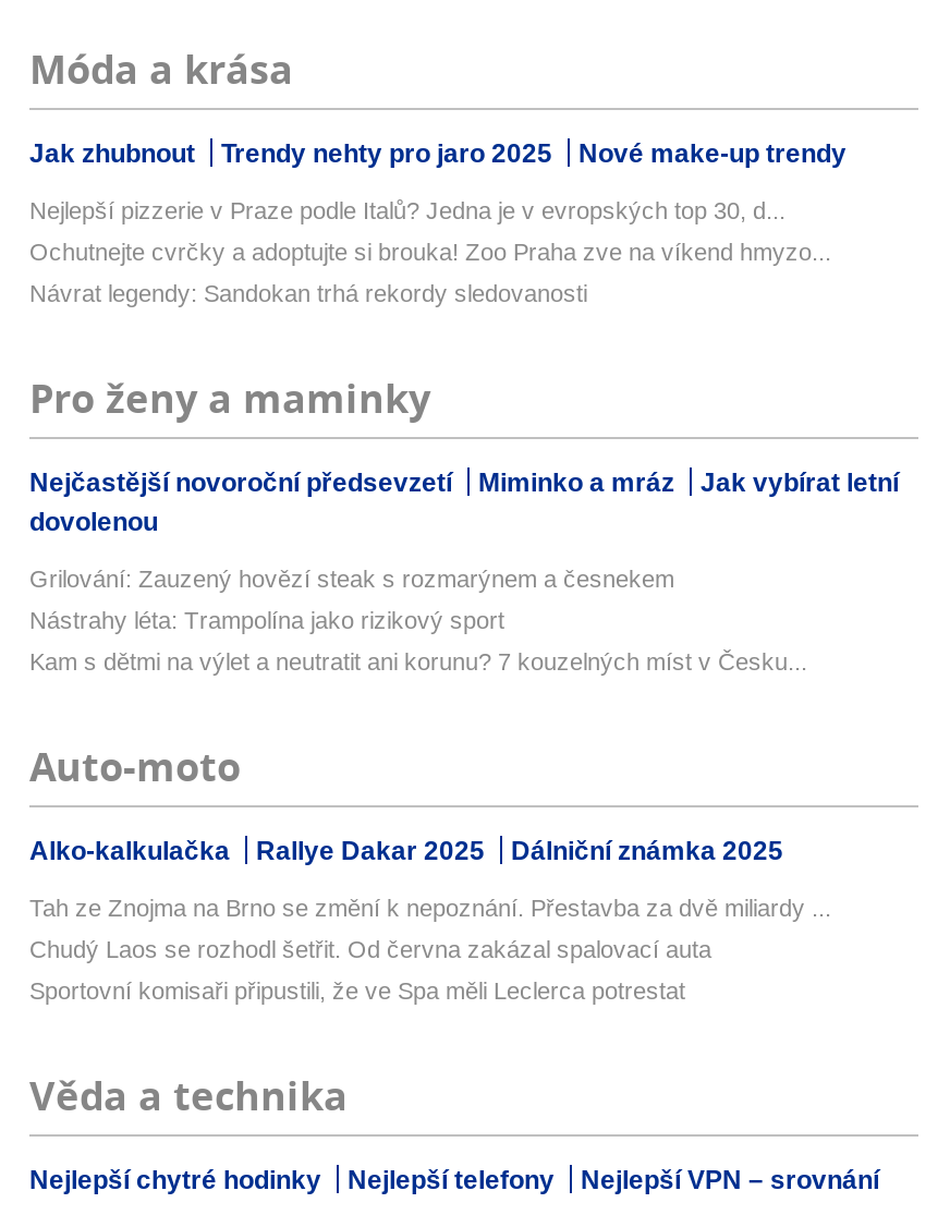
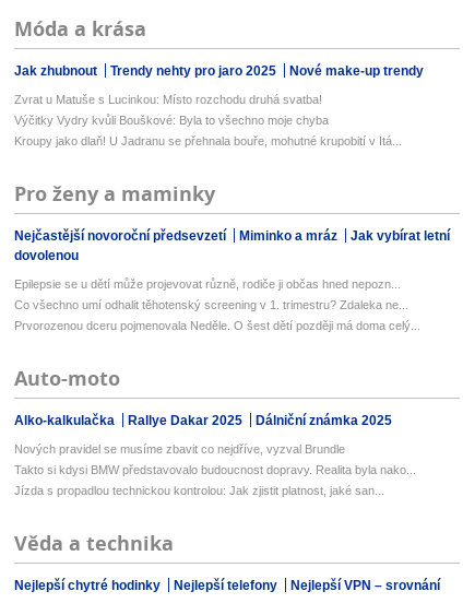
- Nejlepší pizzerie v Praze podle Italů? Jedna je v evropských top 30, d...
+ Zvrat u Matuše s Lucinkou: Místo rozchodu druhá svatba!

- Ochutnejte cvrčky a adoptujte si brouka! Zoo Praha zve na víkend hmyzo...
+ Výčitky Vydry kvůli Bouškové: Byla to všechno moje chyba

- Návrat legendy: Sandokan trhá rekordy sledovanosti
+ Kroupy jako dlaň! U Jadranu se přehnala bouře, mohutné krupobití v Itá...

- Grilování: Zauzený hovězí steak s rozmarýnem a česnekem
+ Epilepsie se u dětí může projevovat různě, rodiče ji občas hned nepozn...

- Nástrahy léta: Trampolína jako rizikový sport
+ Co všechno umí odhalit těhotenský screening v 1. trimestru? Zdaleka ne...

- Kam s dětmi na výlet a neutratit ani korunu? 7 kouzelných míst v Česku...
+ Prvorozenou dceru pojmenovala Neděle. O šest dětí později má doma celý...

- Tah ze Znojma na Brno se změní k nepoznání. Přestavba za dvě miliardy ...
+ Nových pravidel se musíme zbavit co nejdříve, vyzval Brundle

- Chudý Laos se rozhodl šetřit. Od června zakázal spalovací auta
+ Takto si kdysi BMW představovalo budoucnost dopravy. Realita byla nako...

- Sportovní komisaři připustili, že ve Spa měli Leclerca potrestat
+ Jízda s propadlou technickou kontrolou: Jak zjistit platnost, jaké san...
